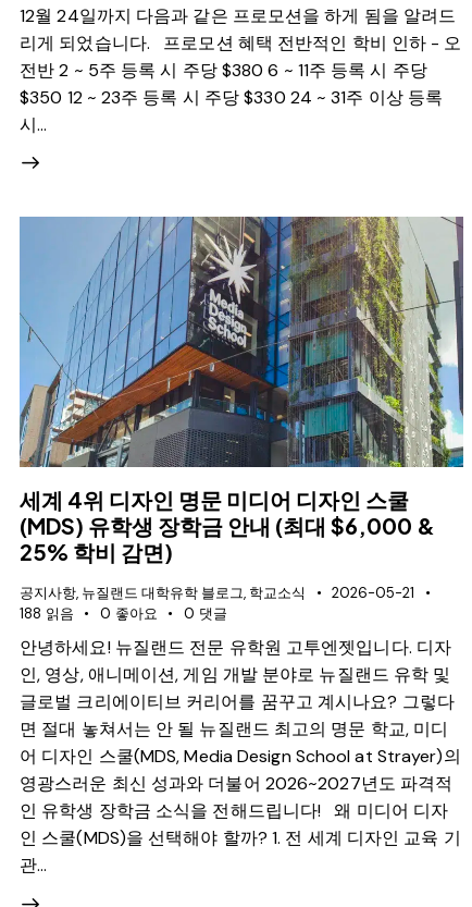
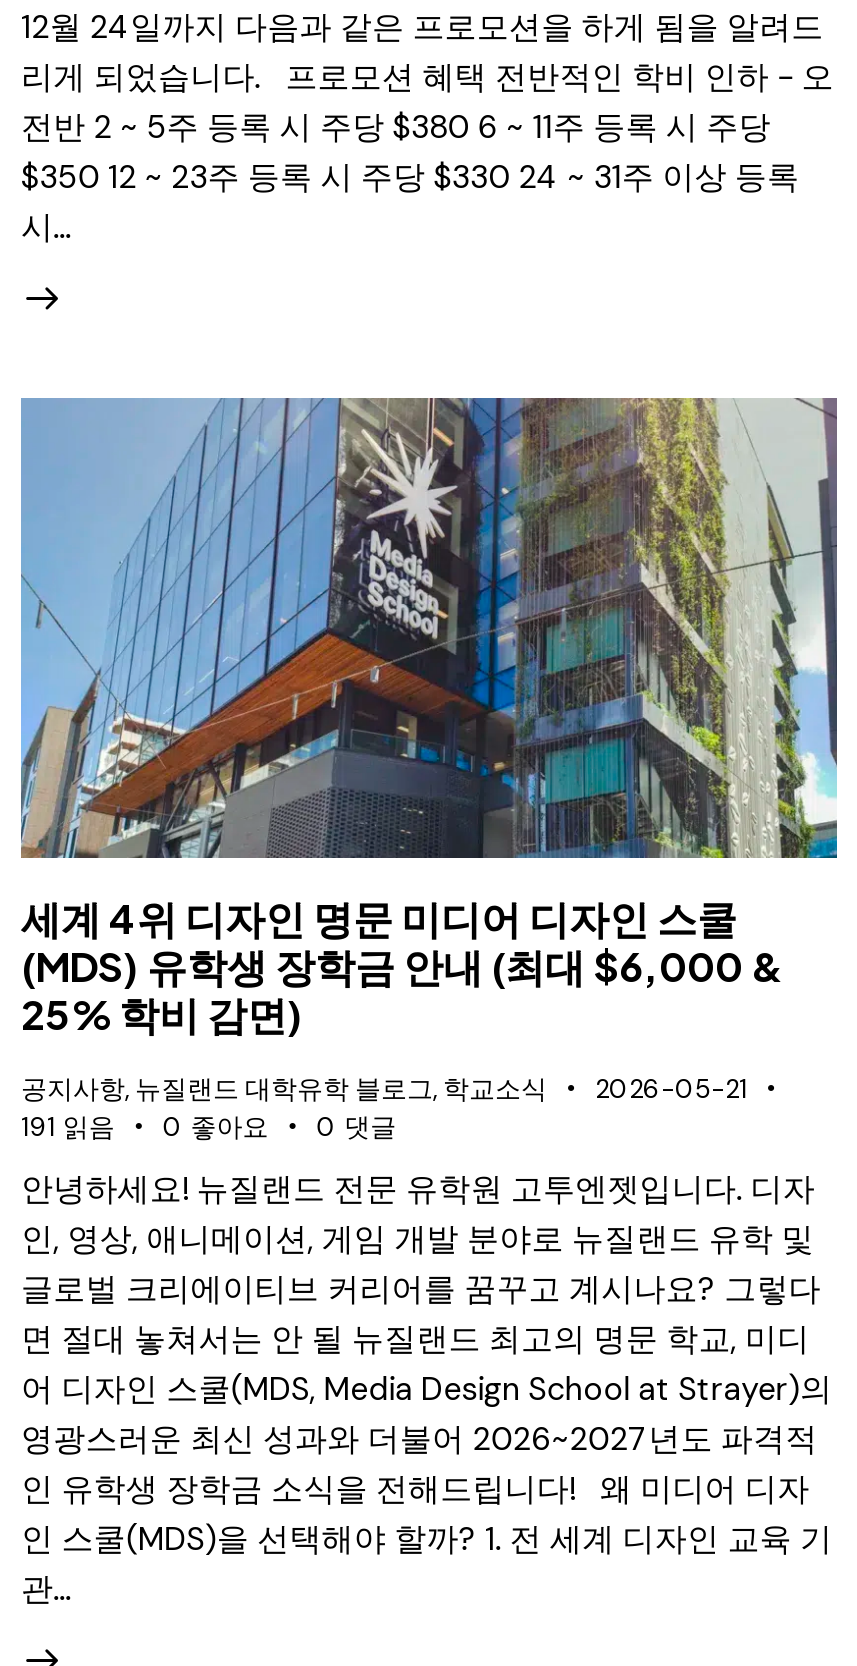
- 188 읽음 0 좋아요 0 댓글
+ 191 읽음 0 좋아요 0 댓글
